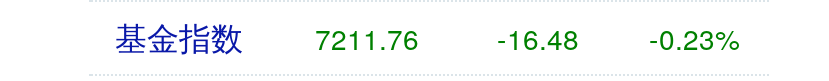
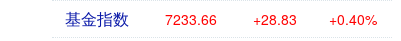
- 7211.76
+ 7233.66

- -16.48
+ +28.83

- -0.23%
+ +0.40%
